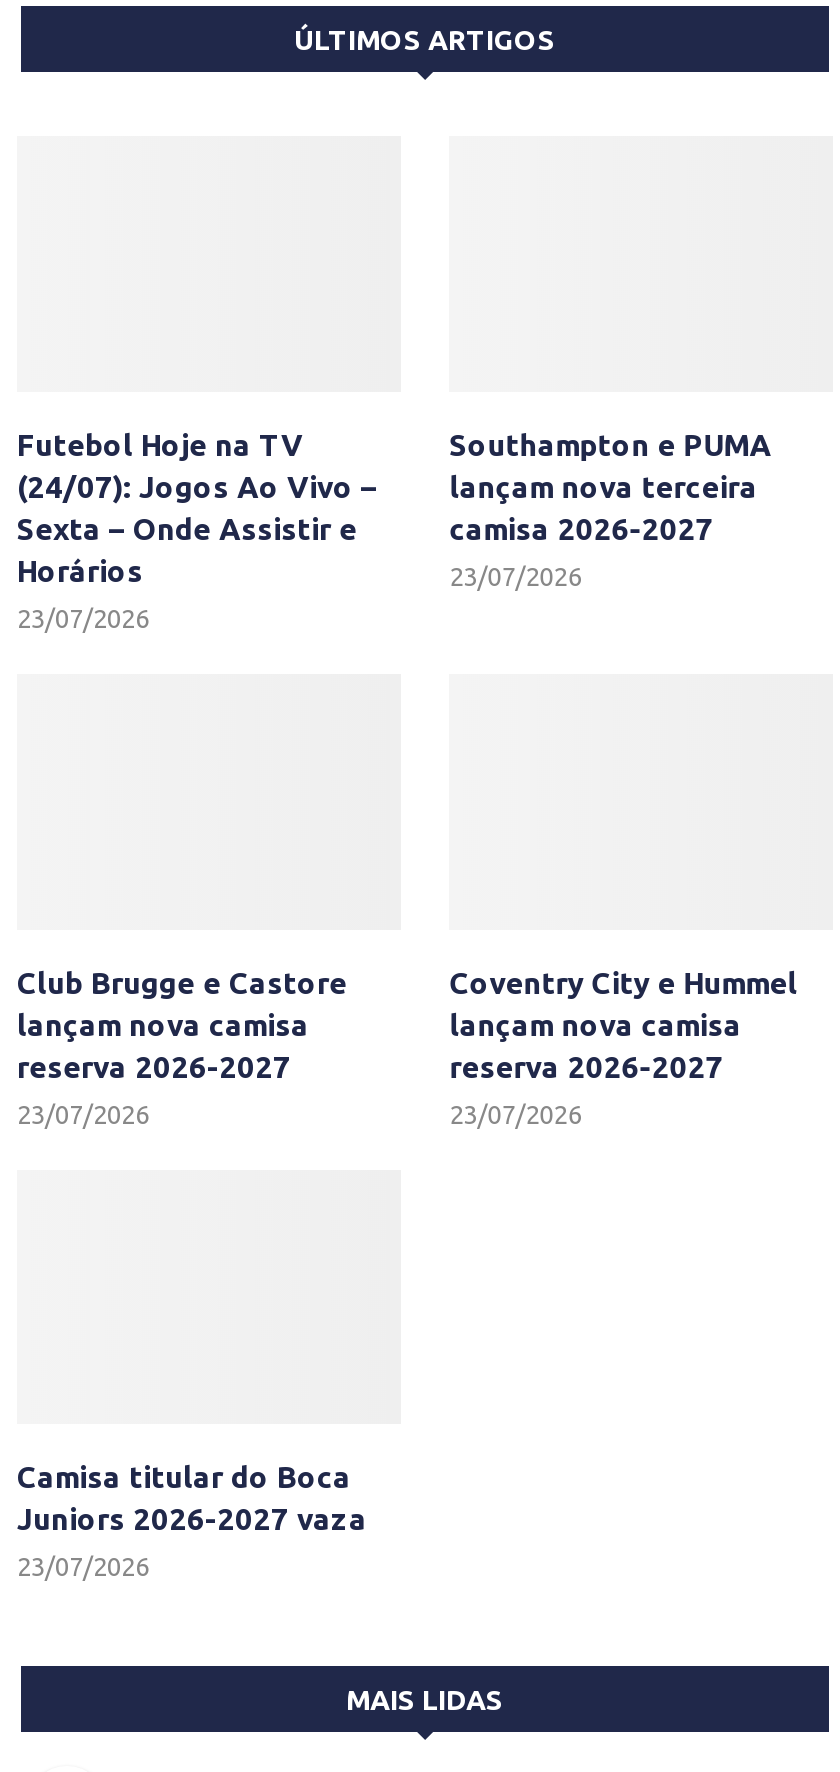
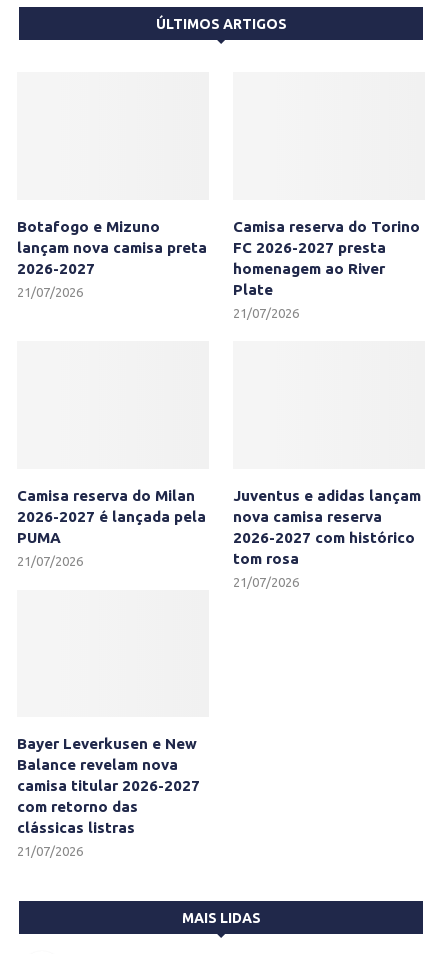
- Futebol Hoje na TV
- (24/07): Jogos Ao Vivo –
- Sexta – Onde Assistir e
- Horários
+ Botafogo e Mizuno
+ lançam nova camisa preta
+ 2026-2027

- Southampton e PUMA
- lançam nova terceira
- camisa 2026-2027
+ Camisa reserva do Torino
+ FC 2026-2027 presta
+ homenagem ao River
+ Plate

- 23/07/2026
+ 21/07/2026

- 23/07/2026
+ 21/07/2026

- Club Brugge e Castore
- lançam nova camisa
- reserva 2026-2027
+ Camisa reserva do Milan
+ 2026-2027 é lançada pela
+ PUMA

- Coventry City e Hummel
- lançam nova camisa
- reserva 2026-2027
+ Juventus e adidas lançam
+ nova camisa reserva
+ 2026-2027 com histórico
+ tom rosa

- 23/07/2026
+ 21/07/2026

- 23/07/2026
+ 21/07/2026

- Camisa titular do Boca
- Juniors 2026-2027 vaza
+ Bayer Leverkusen e New
+ Balance revelam nova
+ camisa titular 2026-2027
+ com retorno das
+ clássicas listras

- 23/07/2026
+ 21/07/2026
